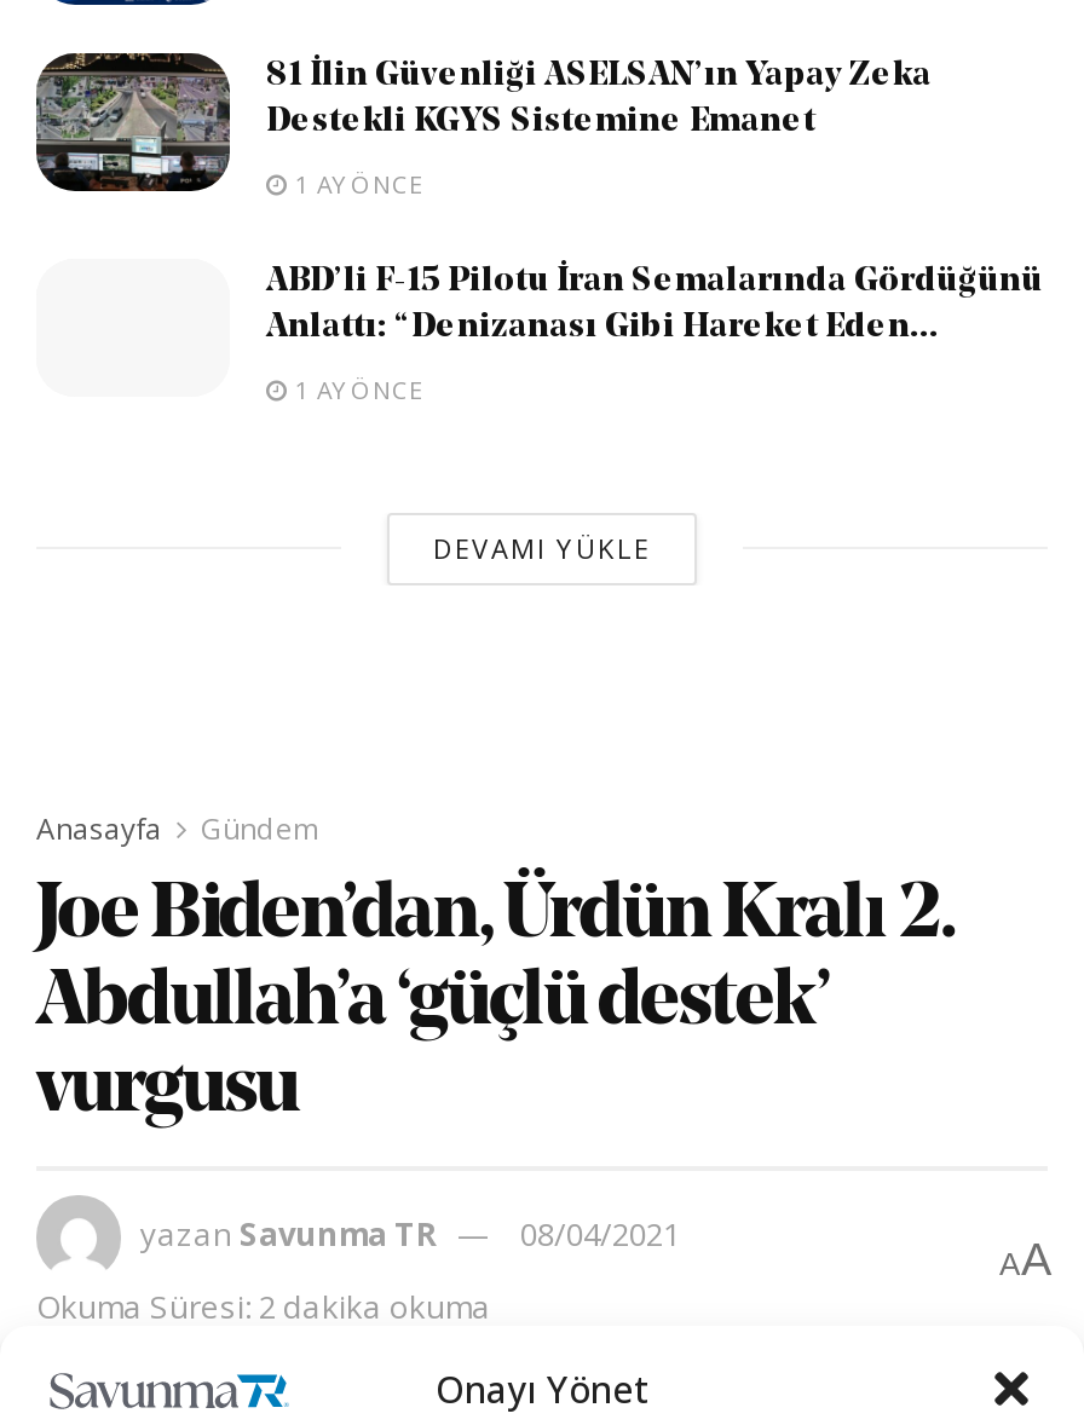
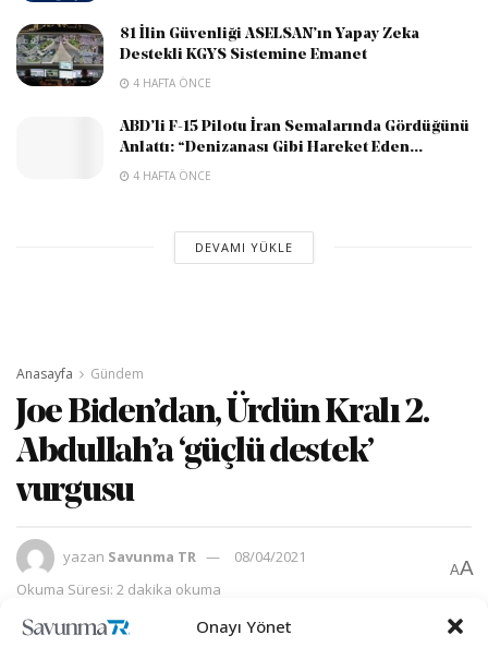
- 1 AY ÖNCE
+ 4 HAFTA ÖNCE

- 1 AY ÖNCE
+ 4 HAFTA ÖNCE
